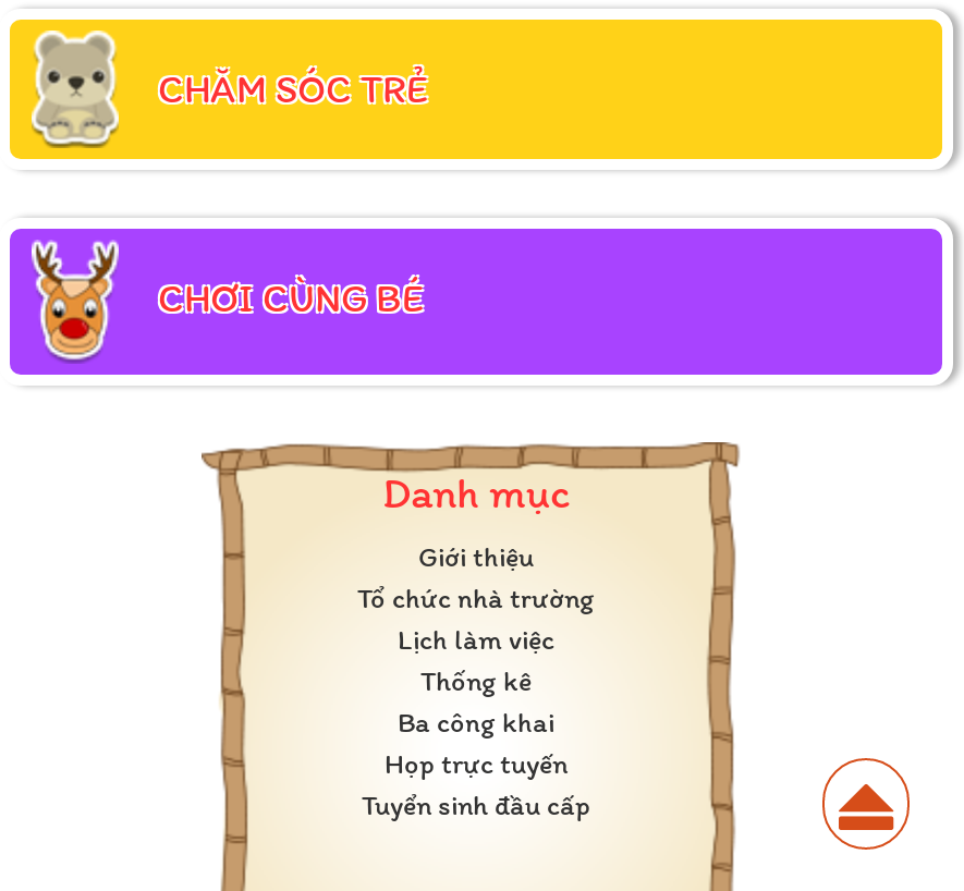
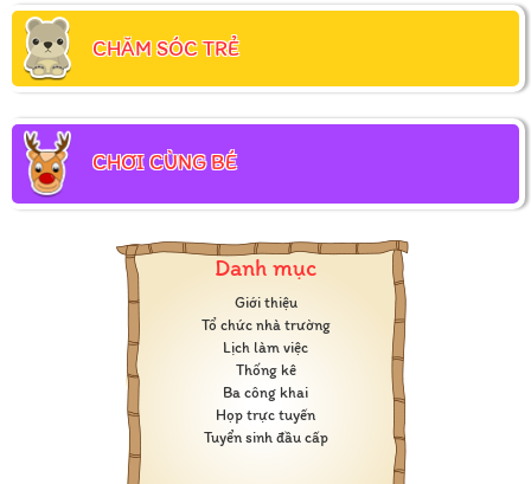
- [image]
